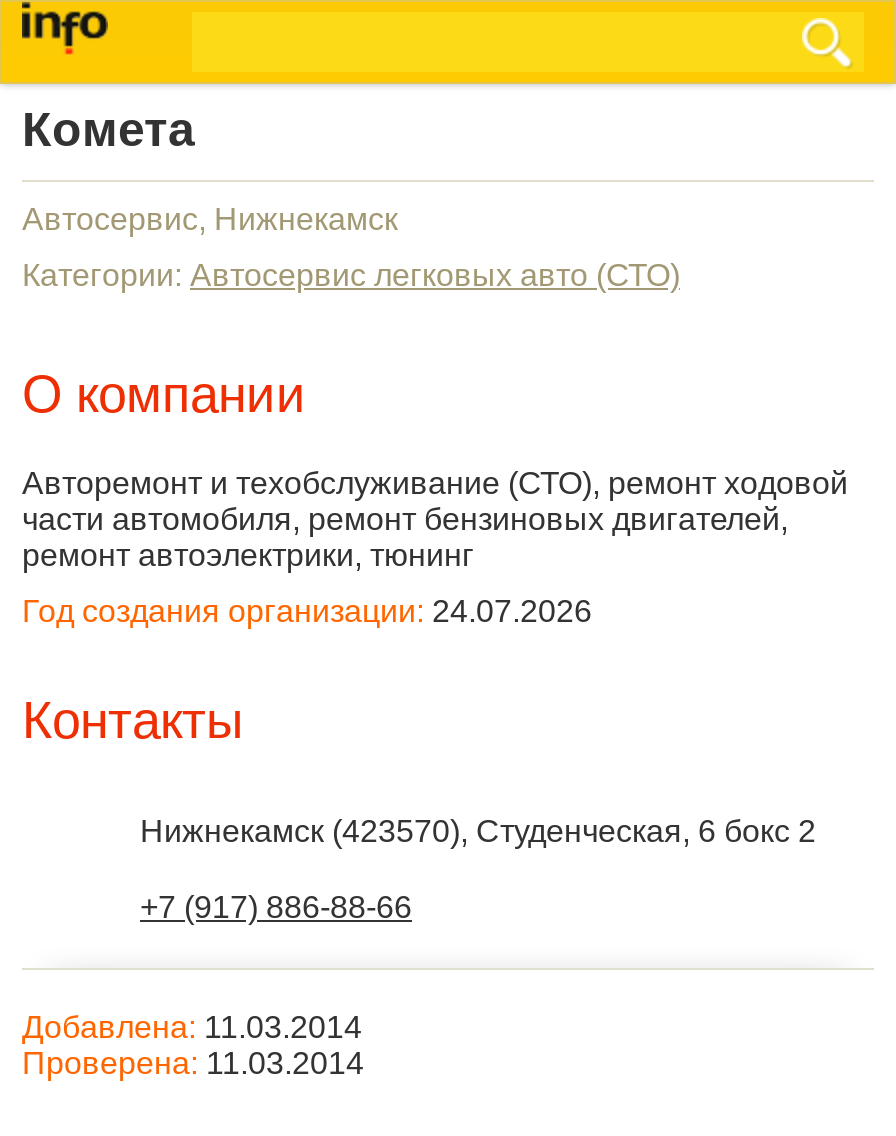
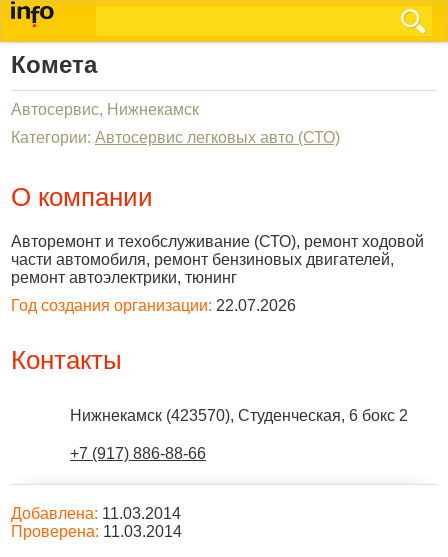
- Год создания организации: 24.07.2026
+ Год создания организации: 22.07.2026
